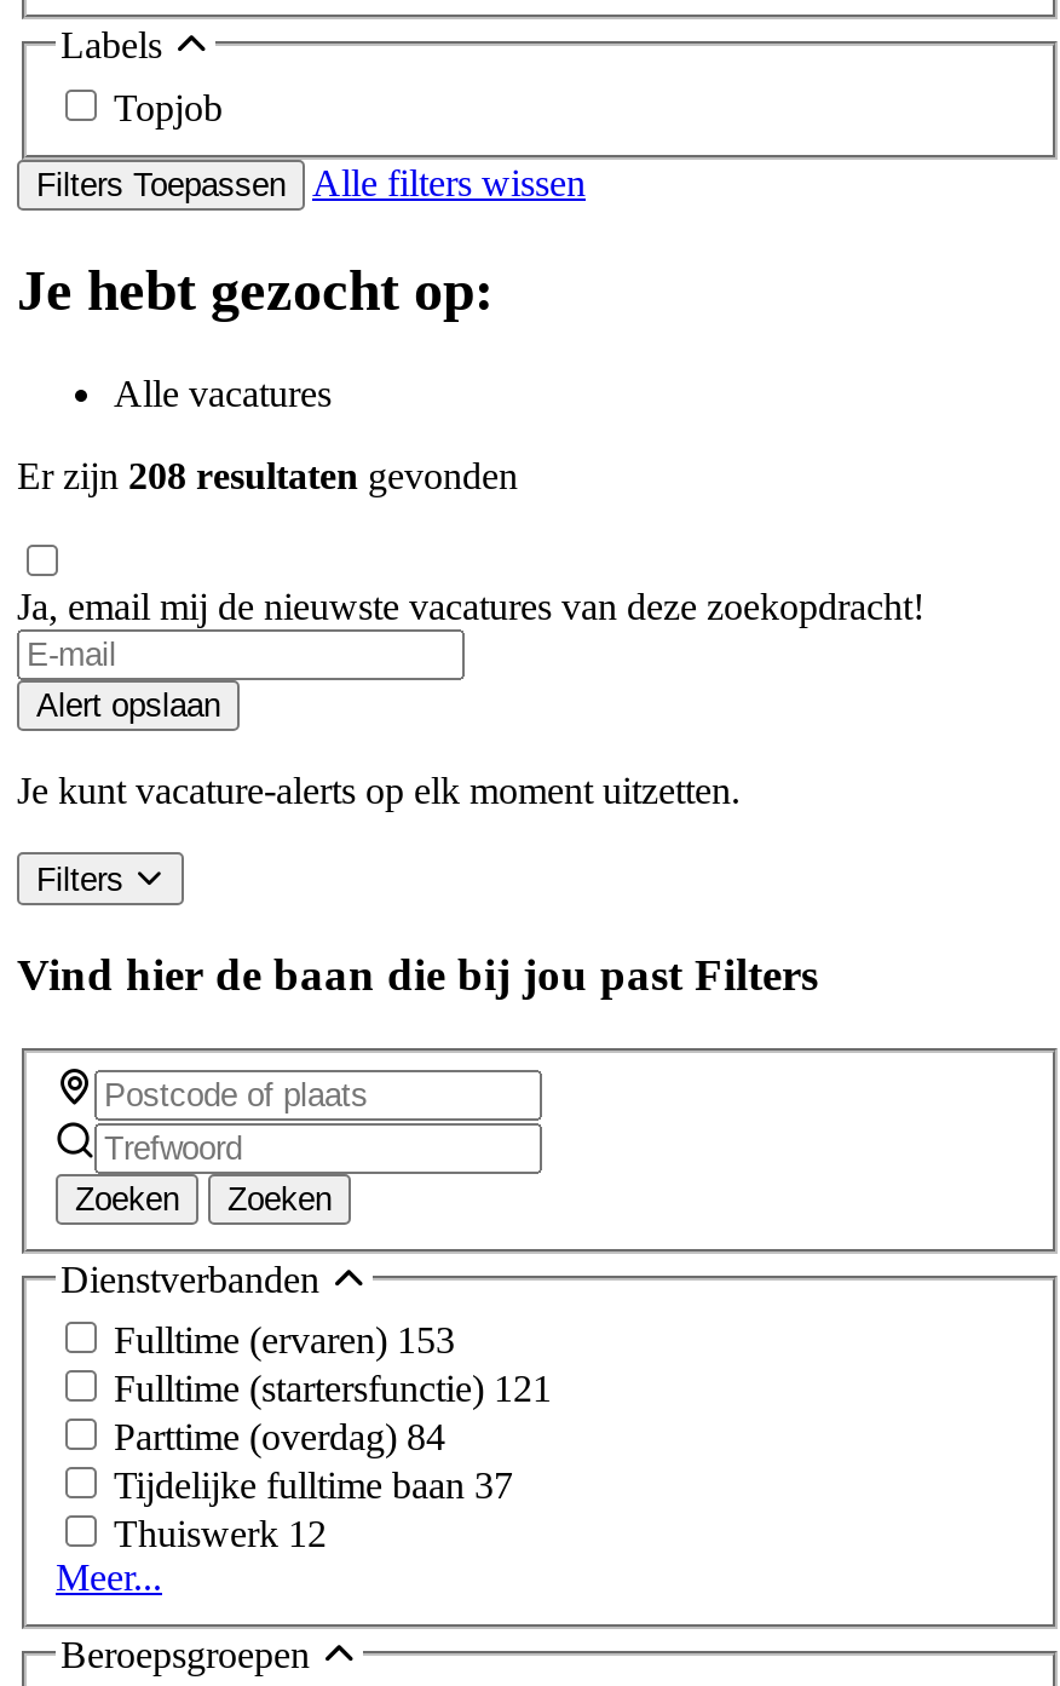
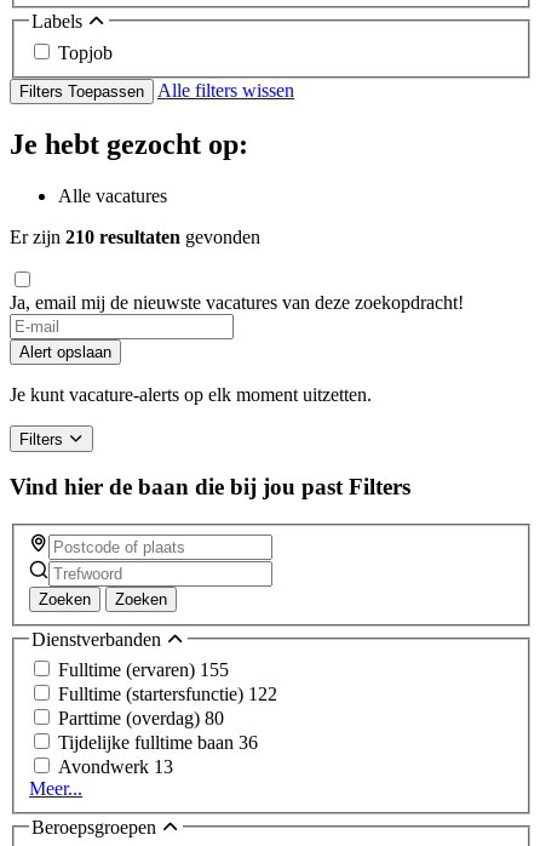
- Er zijn 208 resultaten gevonden
+ Er zijn 210 resultaten gevonden

- Fulltime (ervaren) 153
- Fulltime (startersfunctie) 121
- Parttime (overdag) 84
- Tijdelijke fulltime baan 37
- Thuiswerk 12
+ Fulltime (ervaren) 155
+ Fulltime (startersfunctie) 122
+ Parttime (overdag) 80
+ Tijdelijke fulltime baan 36
+ Avondwerk 13
